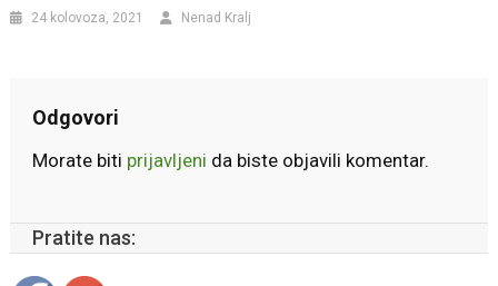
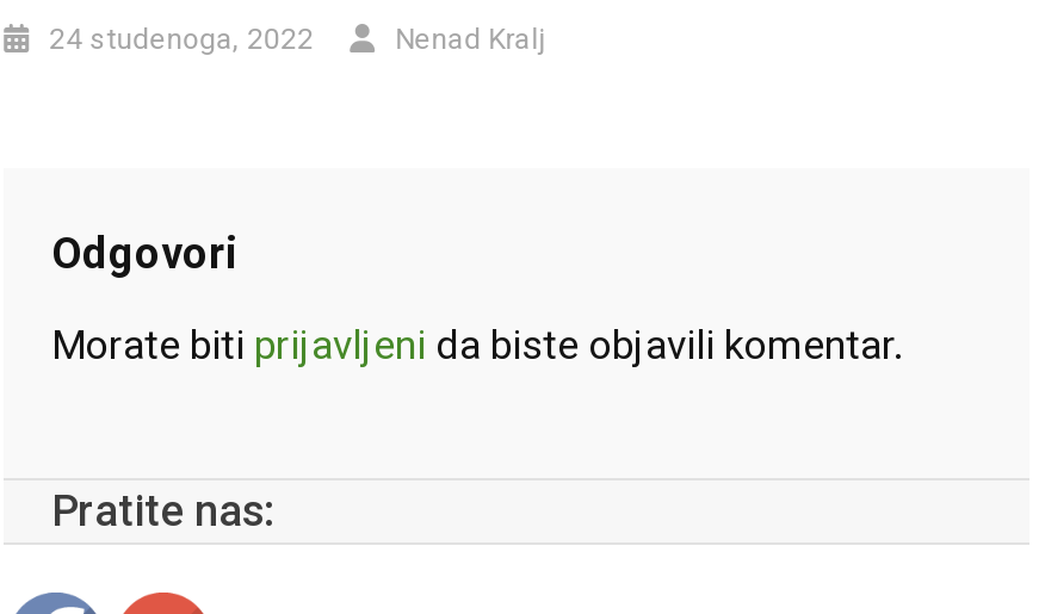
- 24 kolovoza, 2021
+ 24 studenoga, 2022
